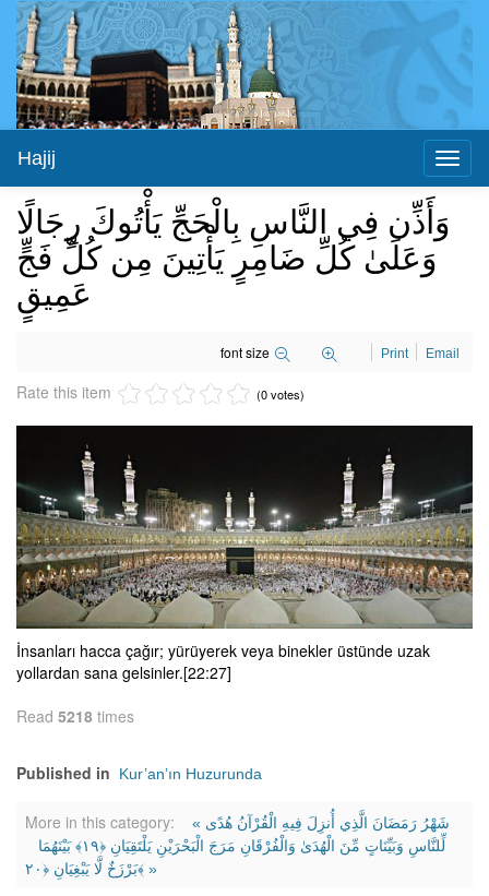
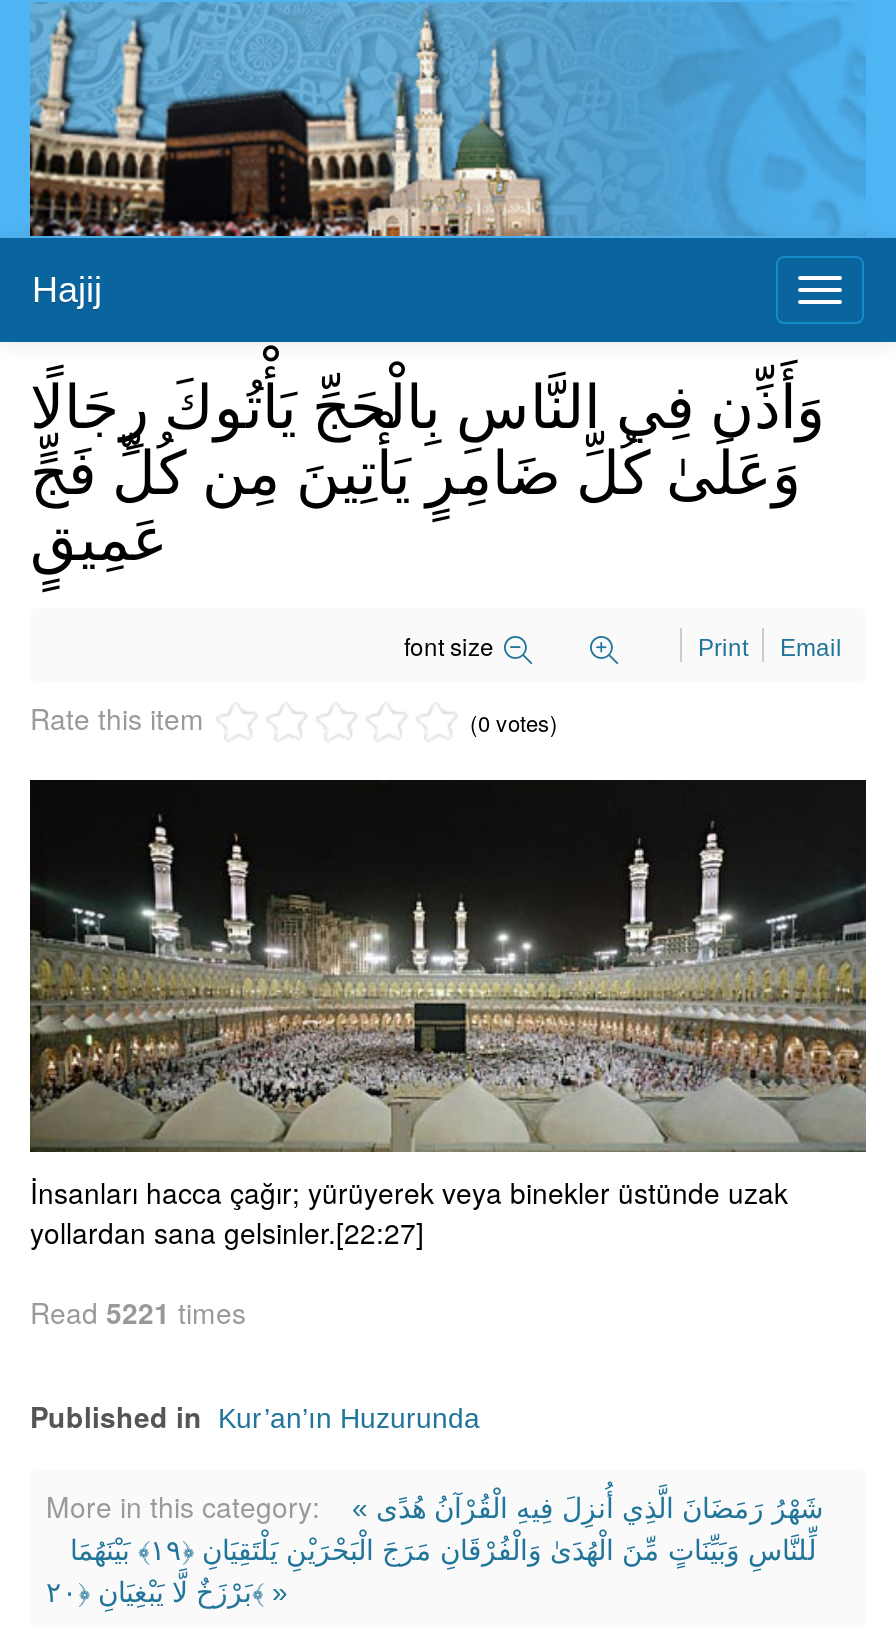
- Read 5218 times
+ Read 5221 times
